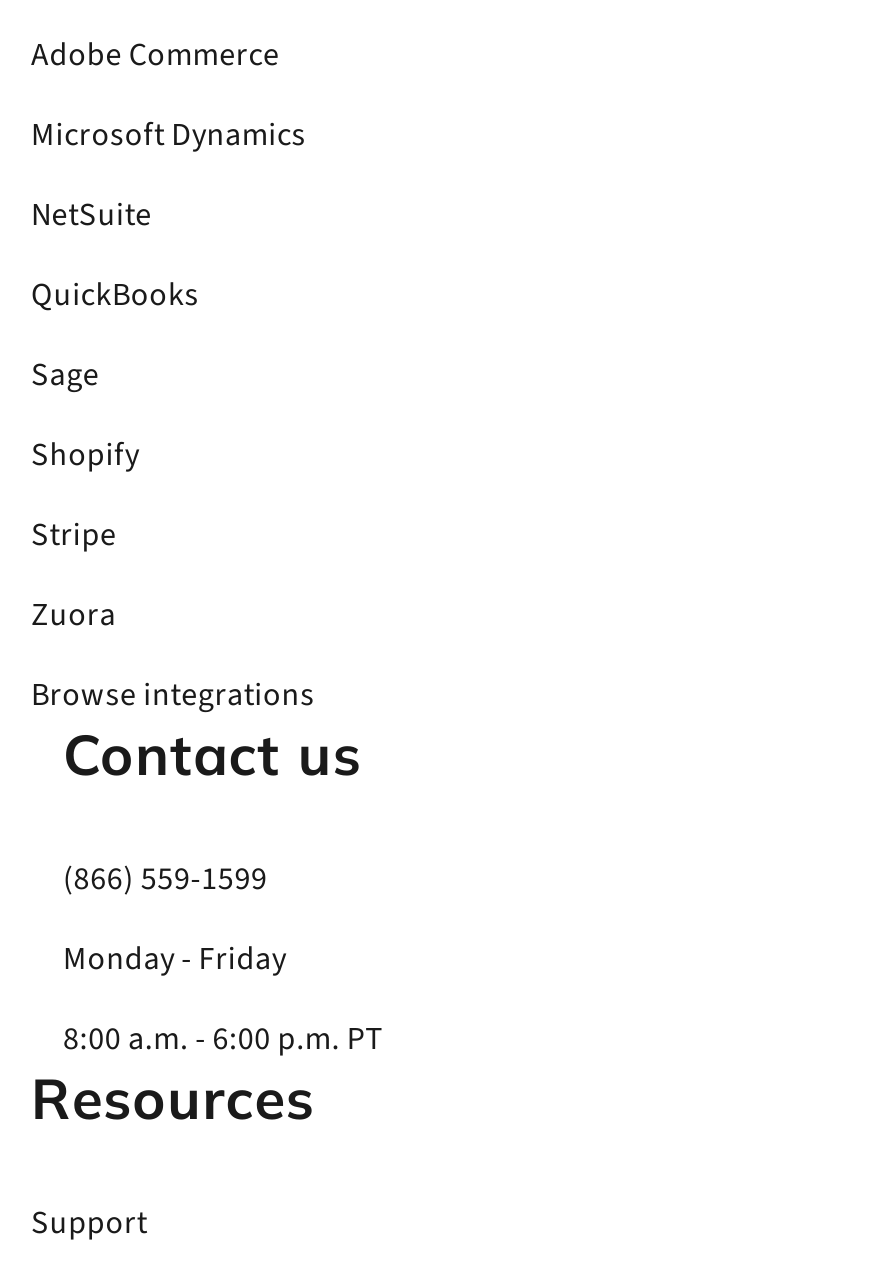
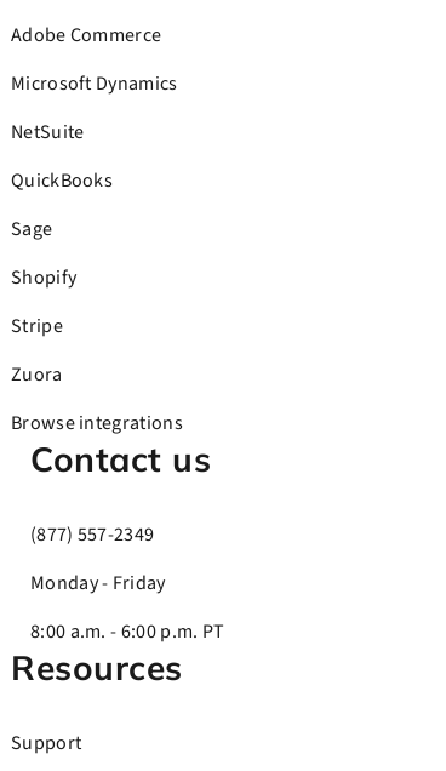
- (866) 559-1599
+ (877) 557-2349
